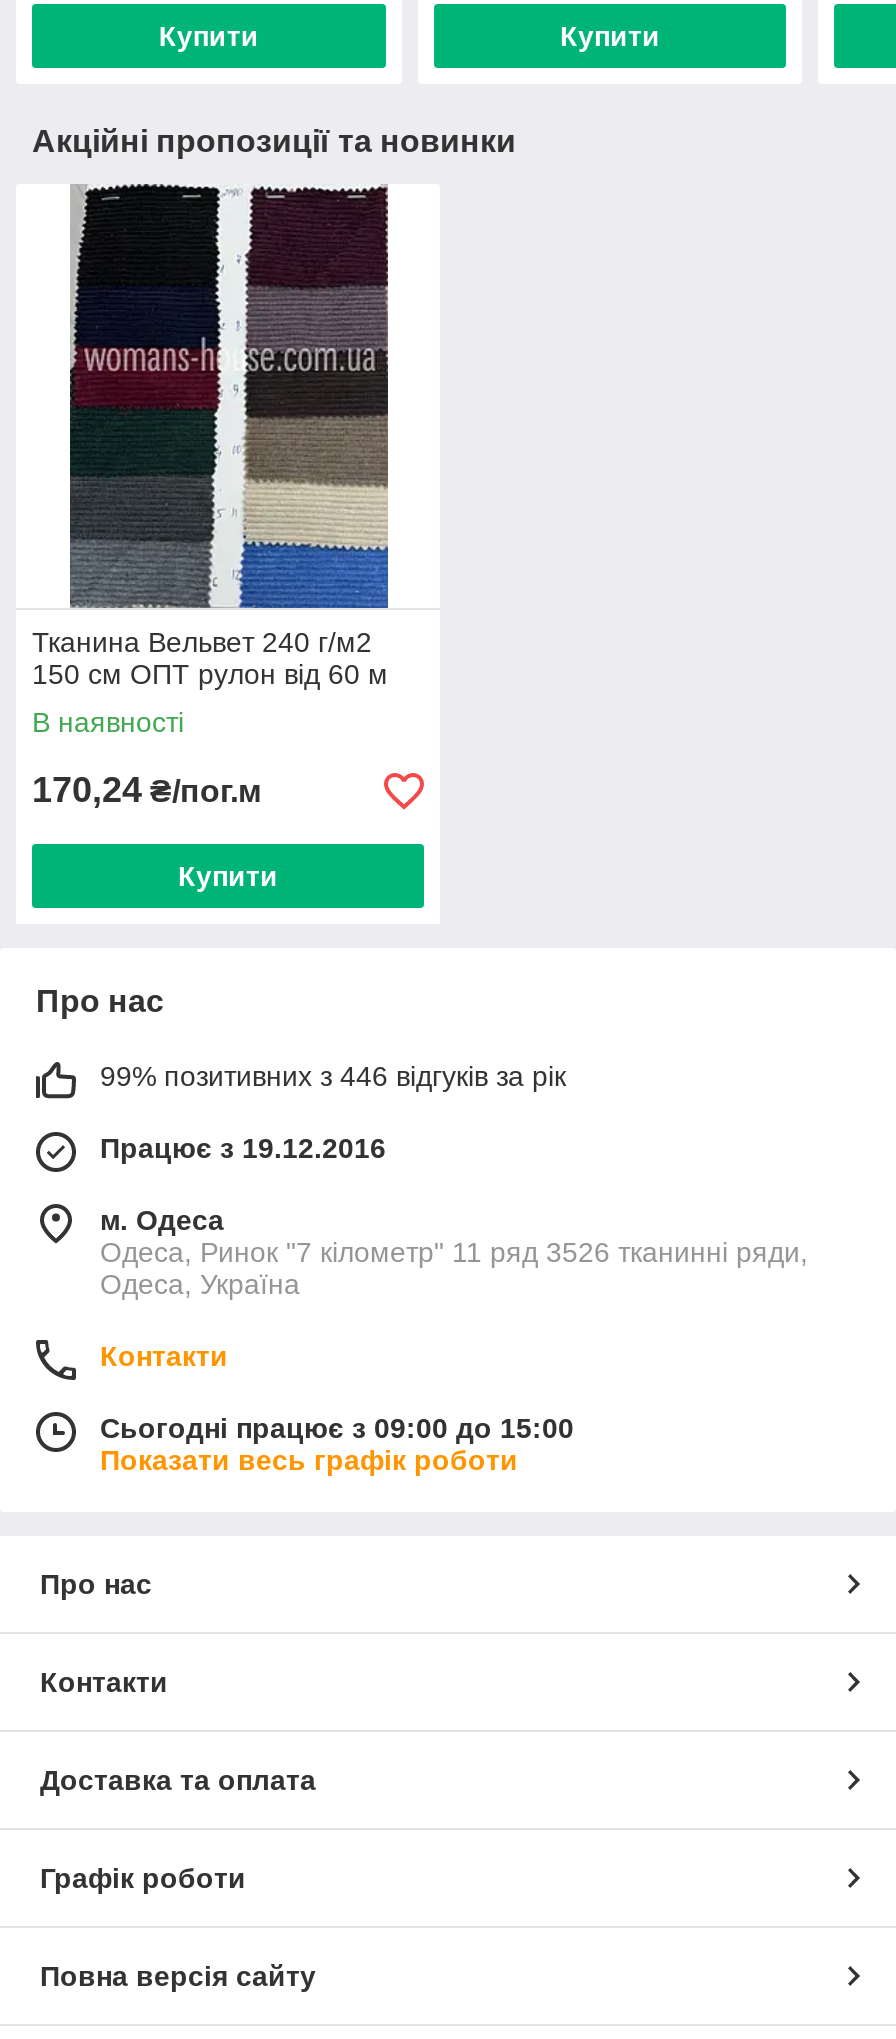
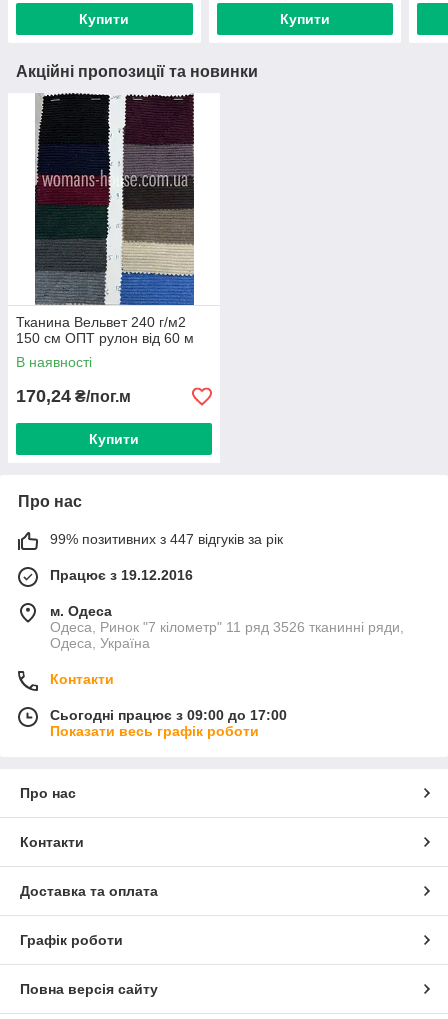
- 99% позитивних з 446 відгуків за рік
+ 99% позитивних з 447 відгуків за рік

- Сьогодні працює з 09:00 до 15:00
+ Сьогодні працює з 09:00 до 17:00
